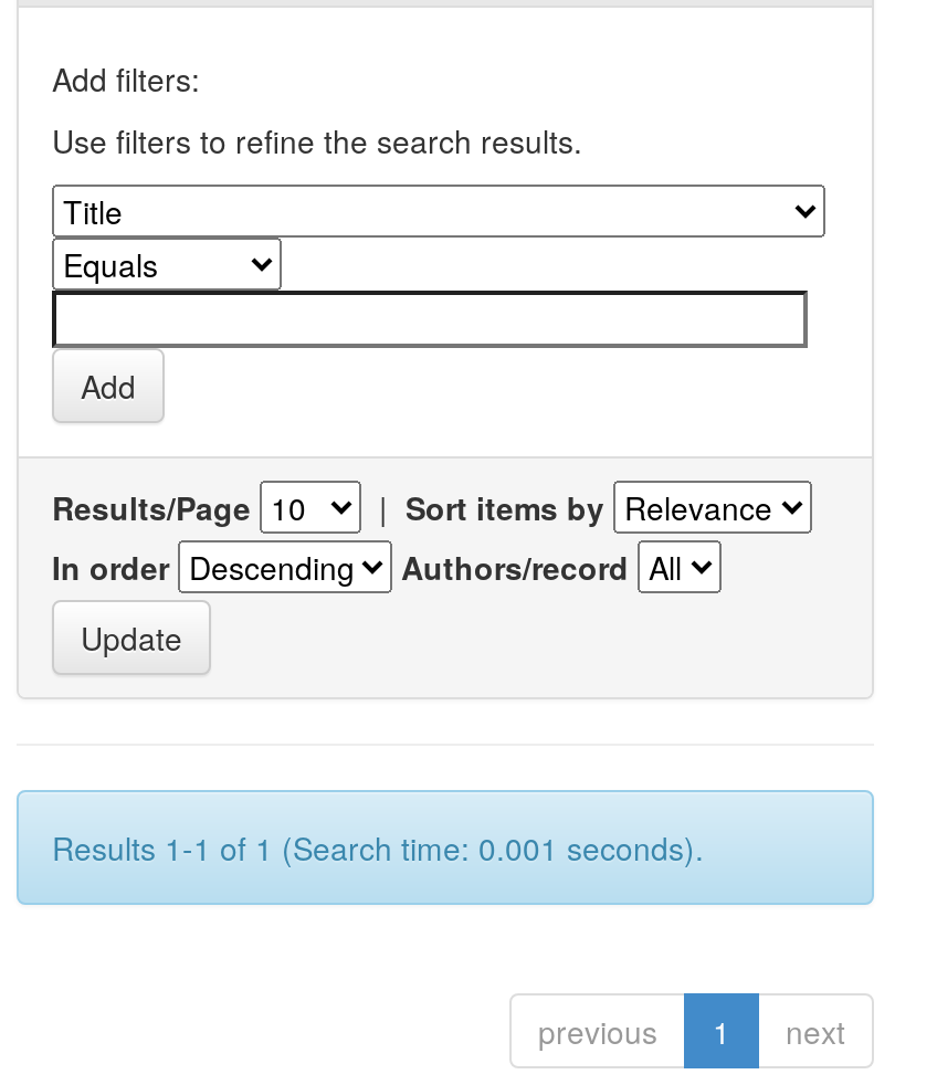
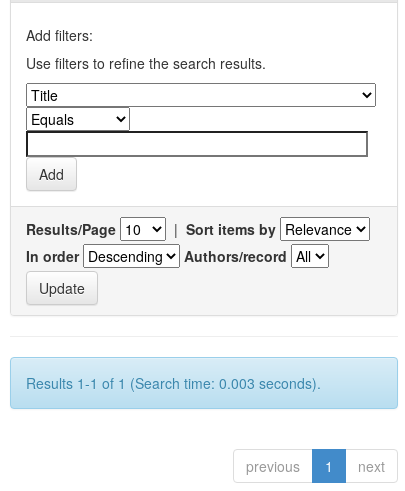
- Results 1-1 of 1 (Search time: 0.001 seconds).
+ Results 1-1 of 1 (Search time: 0.003 seconds).
